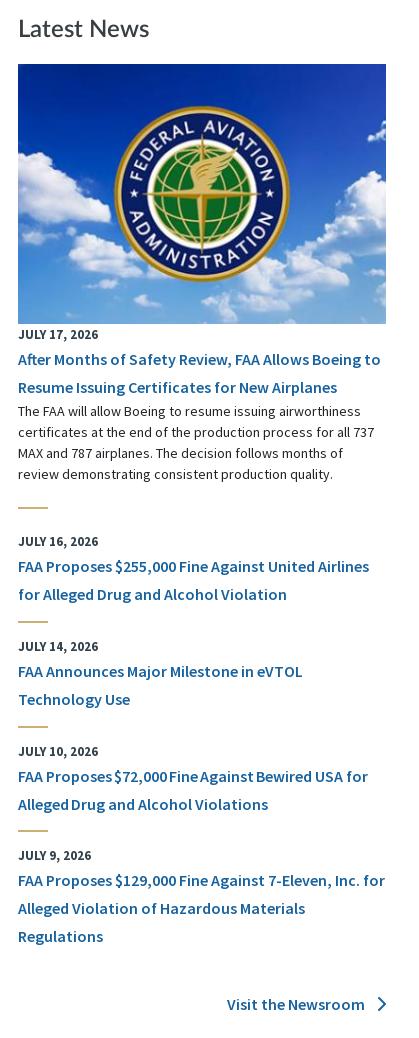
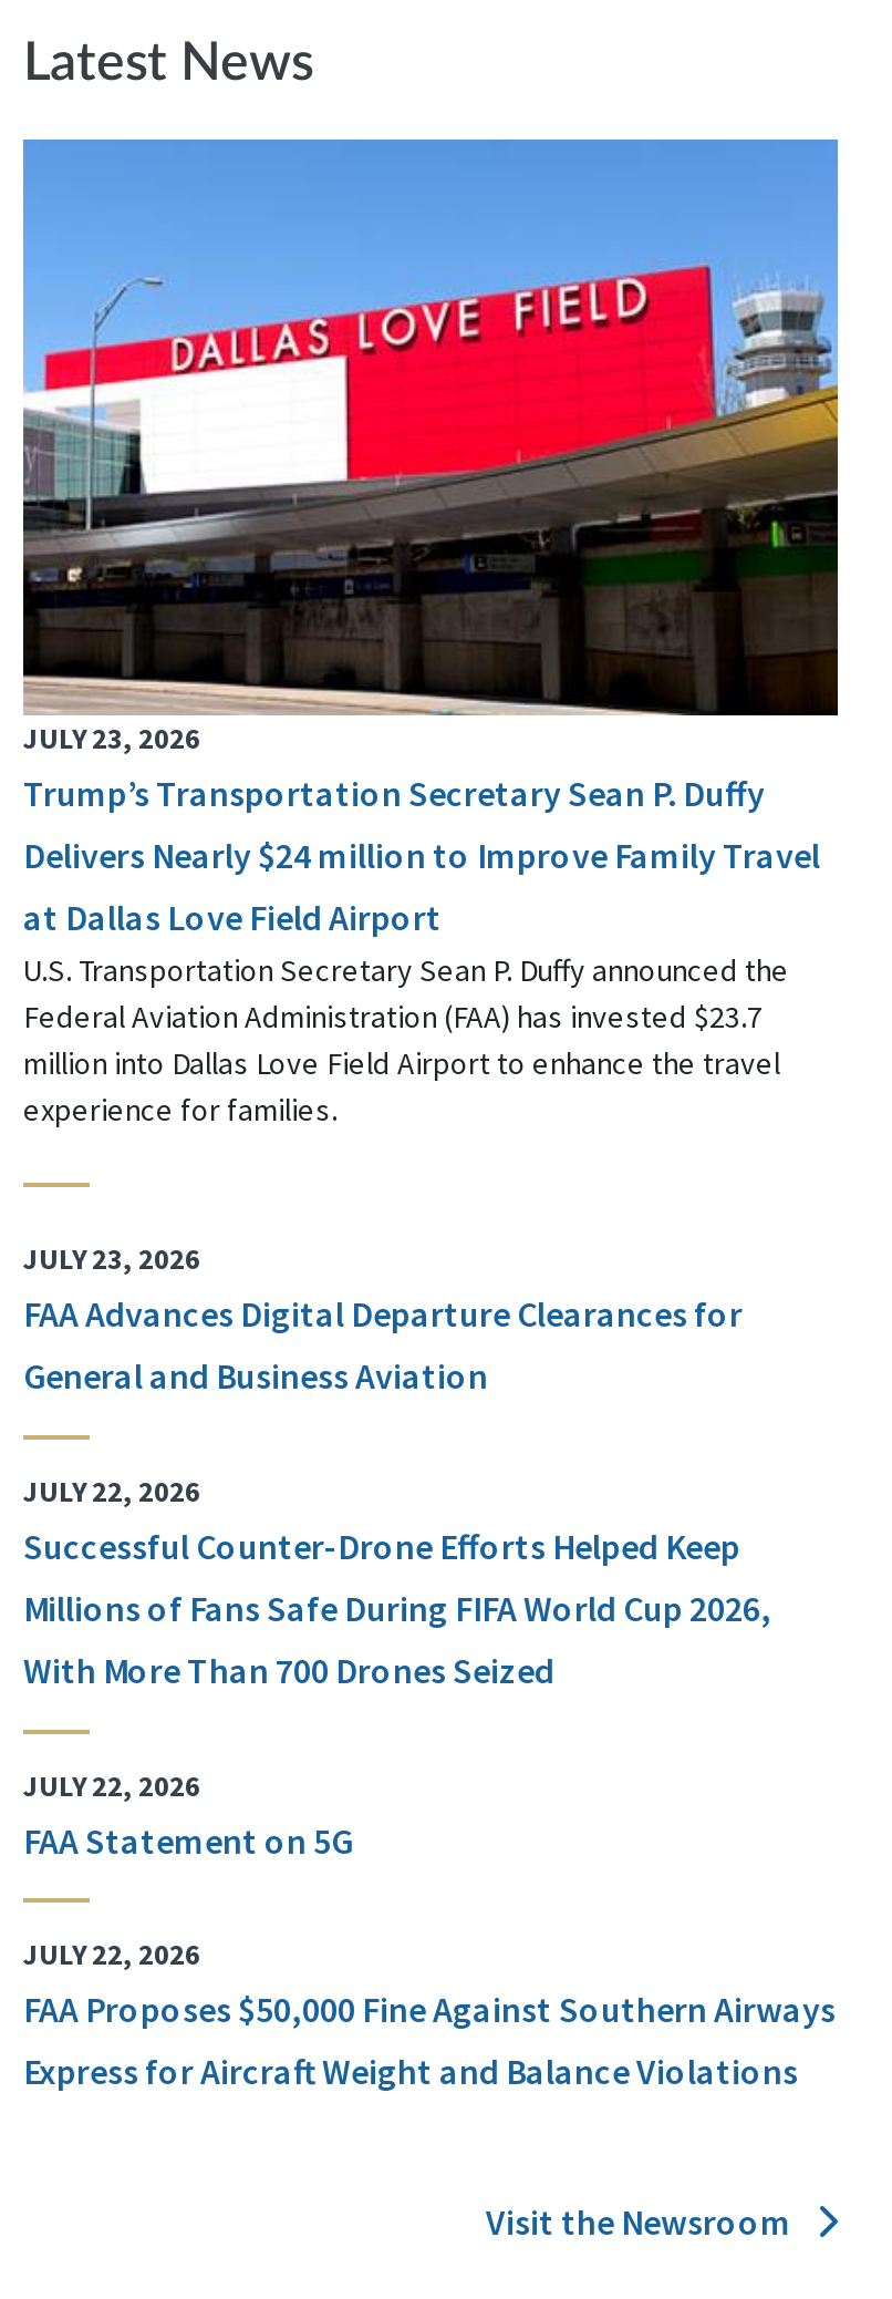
- [image]
- JULY 17, 2026
- After Months of Safety Review, FAA Allows Boeing to
- Resume Issuing Certificates for New Airplanes
- The FAA will allow Boeing to resume issuing airworthiness
- certificates at the end of the production process for all 737
- MAX and 787 airplanes. The decision follows months of
- review demonstrating consistent production quality.
+ [image]
+ JULY 23, 2026
+ Trump’s Transportation Secretary Sean P. Duffy
+ Delivers Nearly $24 million to Improve Family Travel
+ at Dallas Love Field Airport
+ U.S. Transportation Secretary Sean P. Duffy announced the
+ Federal Aviation Administration (FAA) has invested $23.7
+ million into Dallas Love Field Airport to enhance the travel
+ experience for families.

- JULY 16, 2026
- FAA Proposes $255,000 Fine Against United Airlines
- for Alleged Drug and Alcohol Violation
+ JULY 23, 2026
+ FAA Advances Digital Departure Clearances for
+ General and Business Aviation

- JULY 14, 2026
- FAA Announces Major Milestone in eVTOL
- Technology Use
+ JULY 22, 2026
+ Successful Counter-Drone Efforts Helped Keep
+ Millions of Fans Safe During FIFA World Cup 2026,
+ With More Than 700 Drones Seized

- JULY 10, 2026
- FAA Proposes $72,000 Fine Against Bewired USA for
- Alleged Drug and Alcohol Violations
+ JULY 22, 2026
+ FAA Statement on 5G

- JULY 9, 2026
- FAA Proposes $129,000 Fine Against 7-Eleven, Inc. for
- Alleged Violation of Hazardous Materials
- Regulations
+ JULY 22, 2026
+ FAA Proposes $50,000 Fine Against Southern Airways
+ Express for Aircraft Weight and Balance Violations
